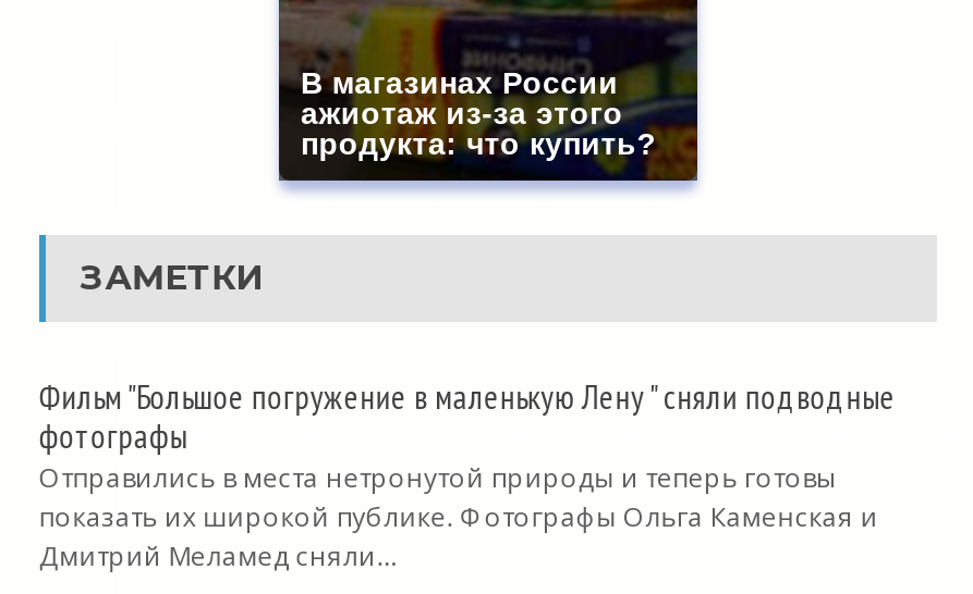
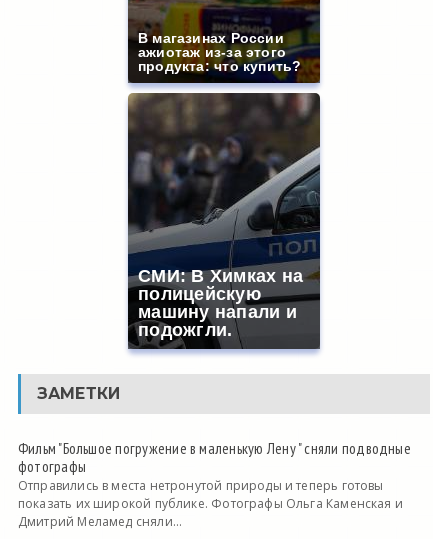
+ [image]
+ СМИ: В Химках на
+ полицейскую
+ машину напали и
+ подожгли.

+ [image]
